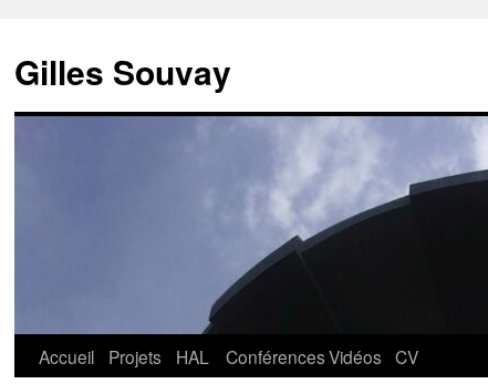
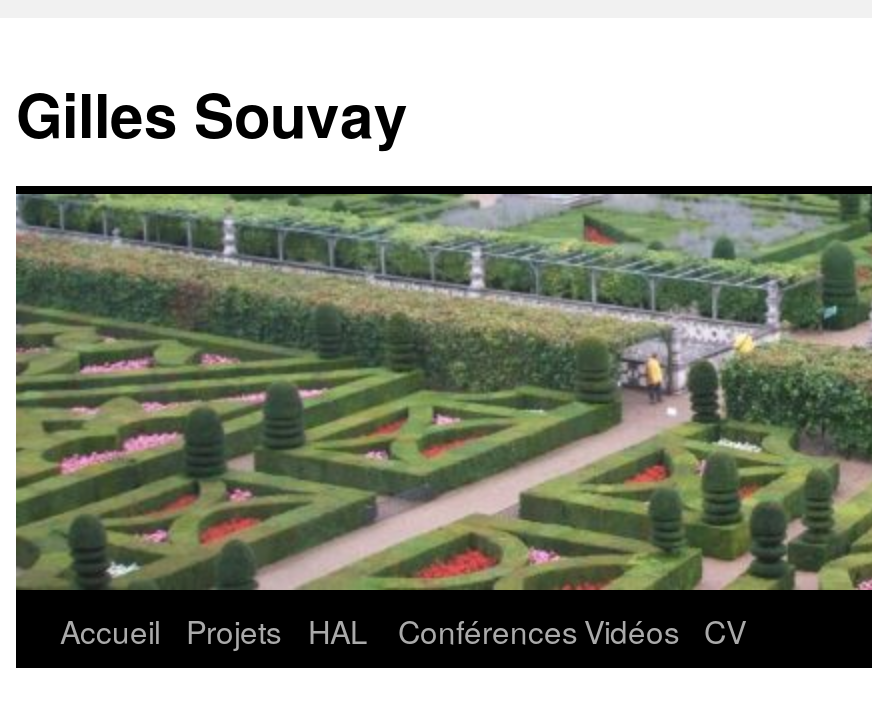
- [image]
+ [image]
